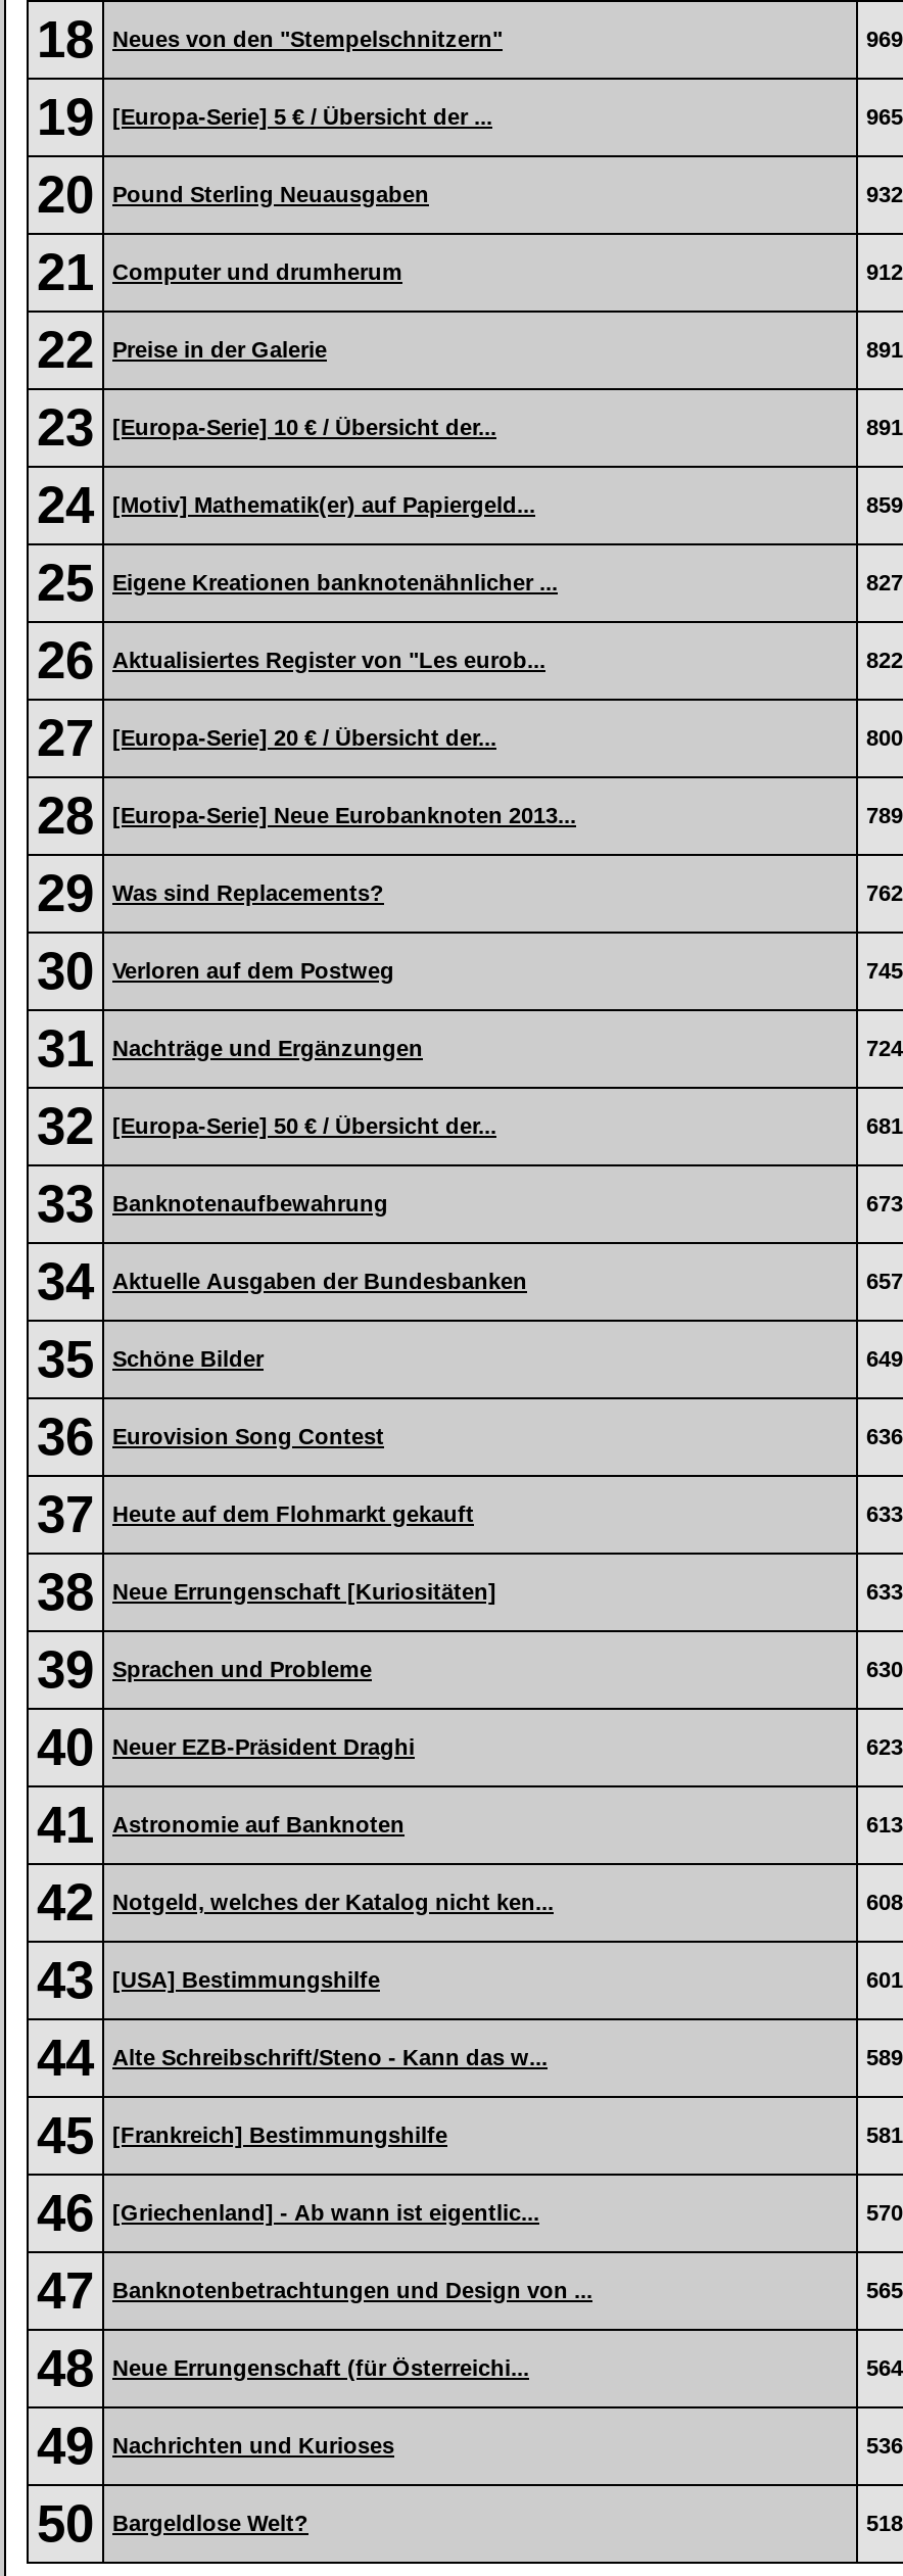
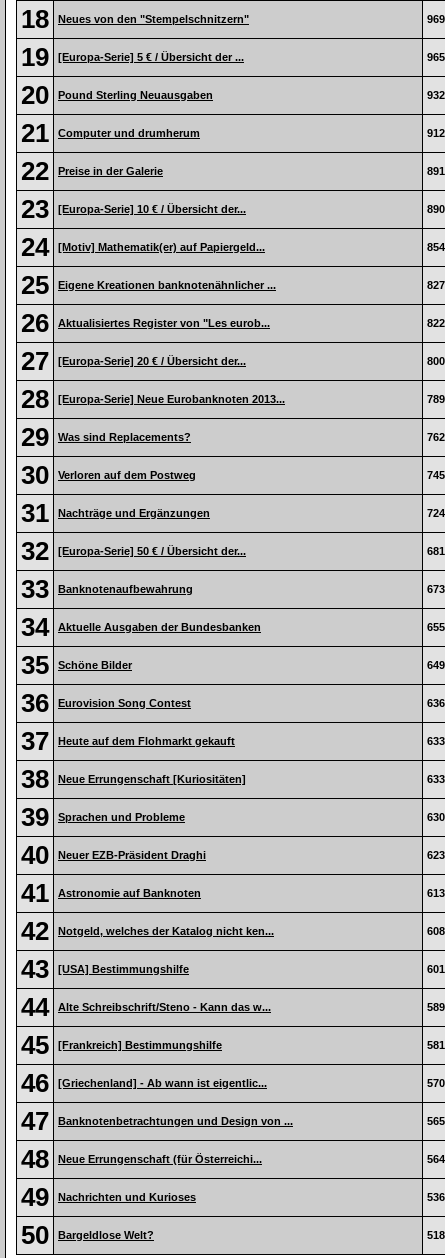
- 891
+ 890

- 859
+ 854

- 657
+ 655
